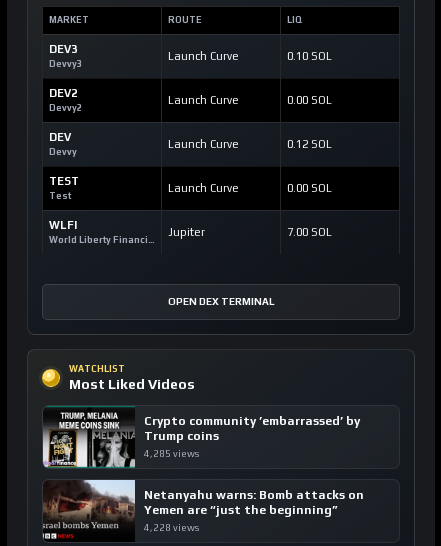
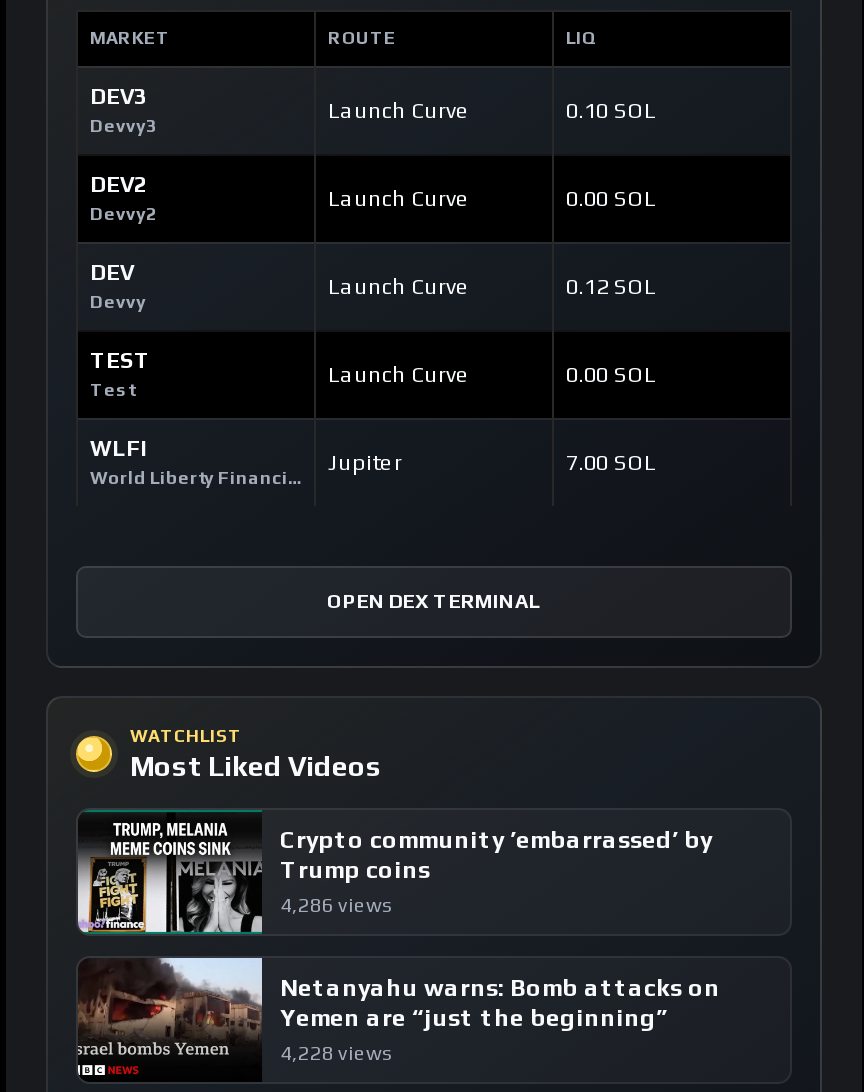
- 4,285 views
+ 4,286 views
